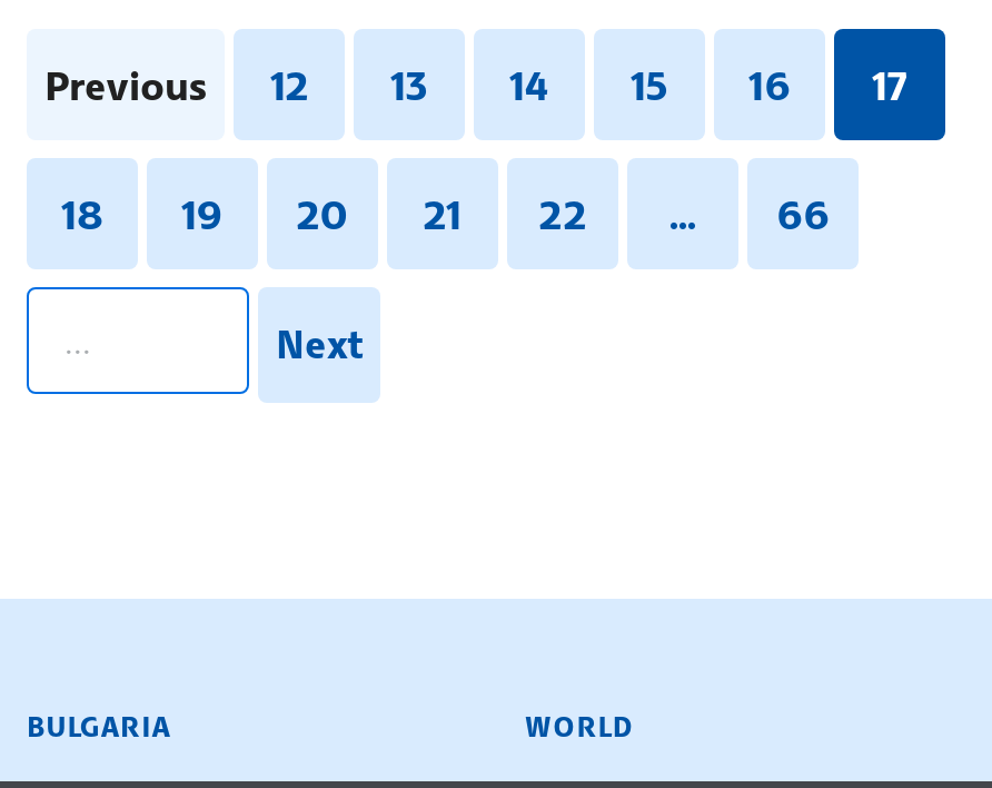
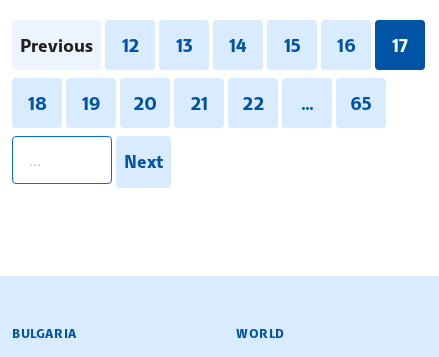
- 66
+ 65
